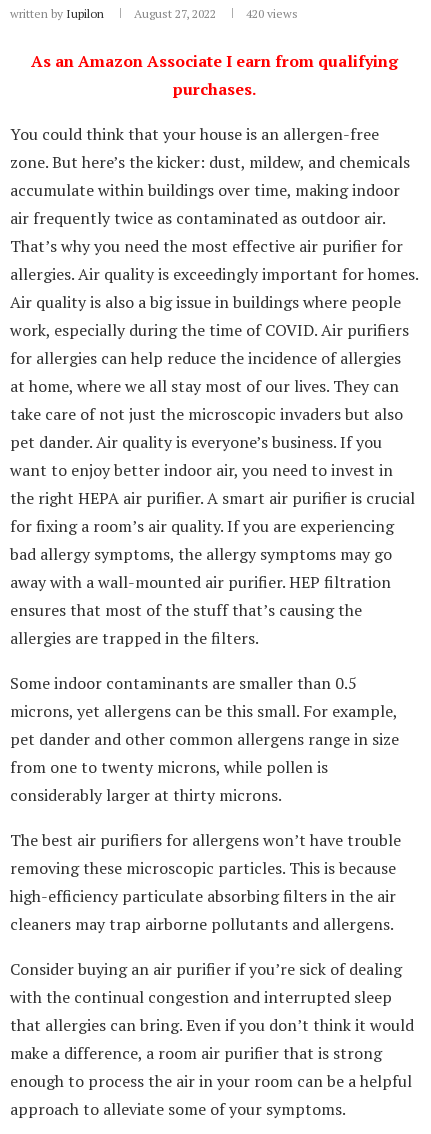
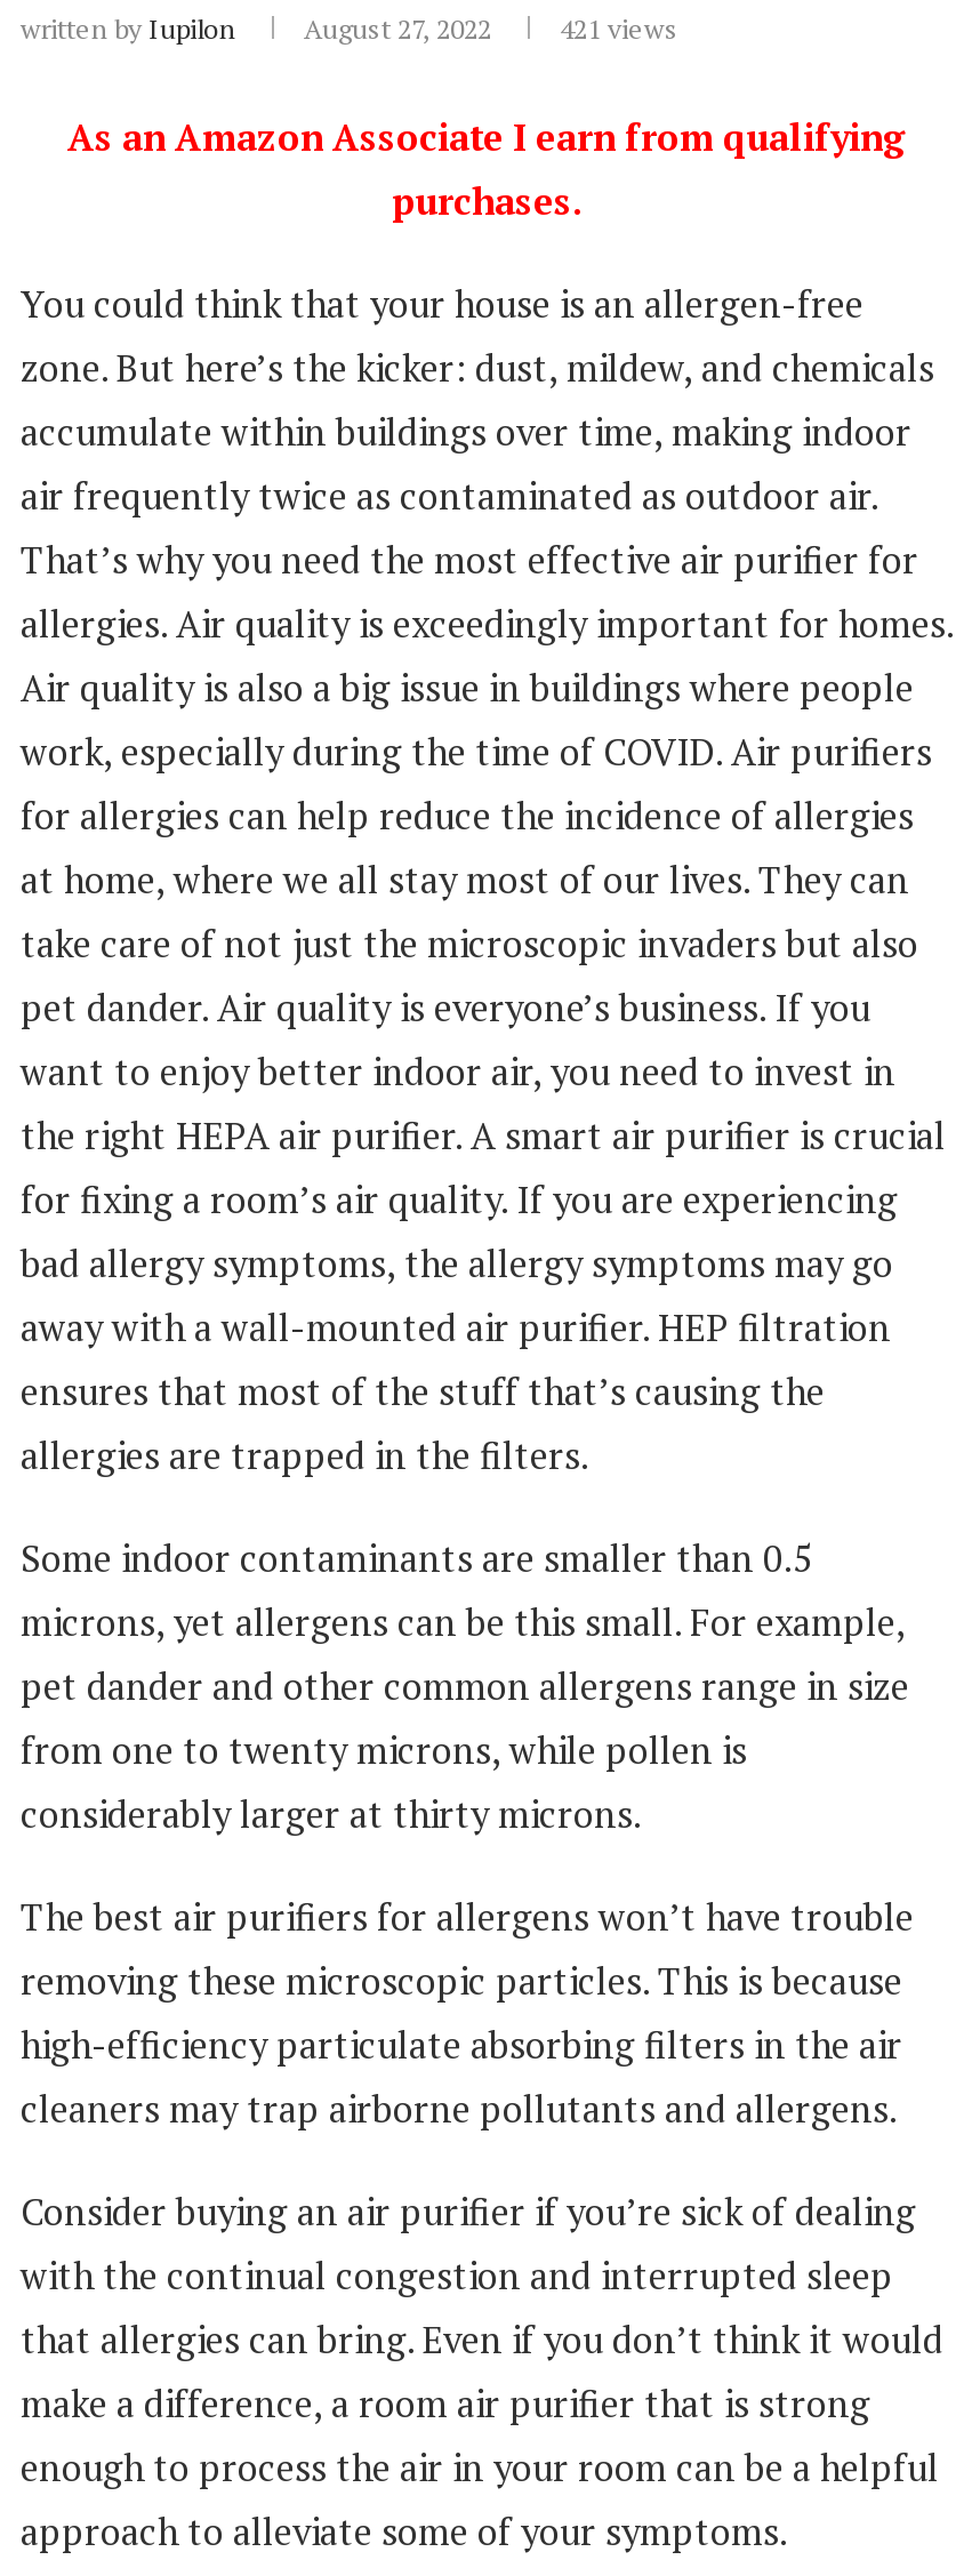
- written by Iupilon August 27, 2022 420 views
+ written by Iupilon August 27, 2022 421 views
